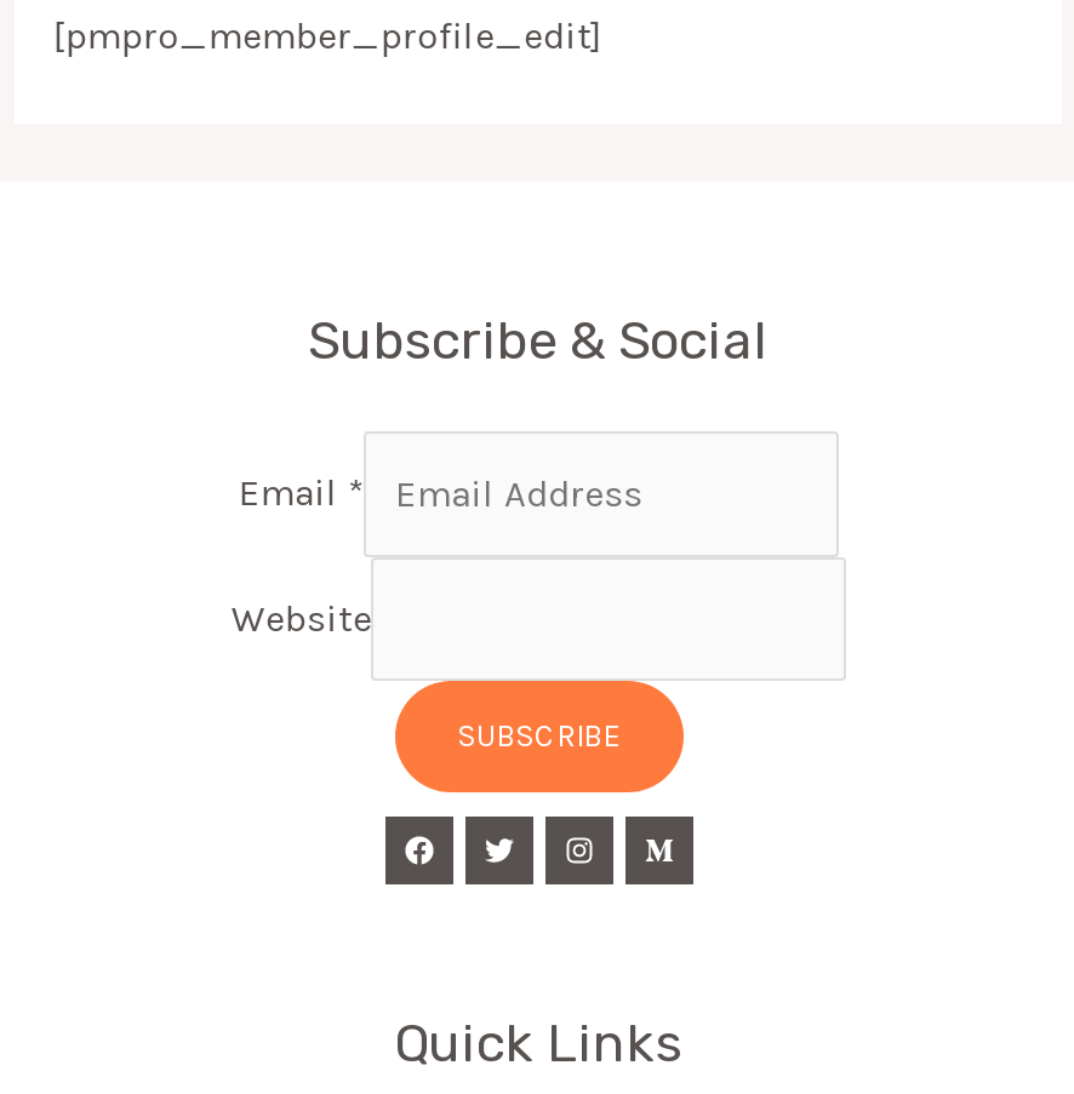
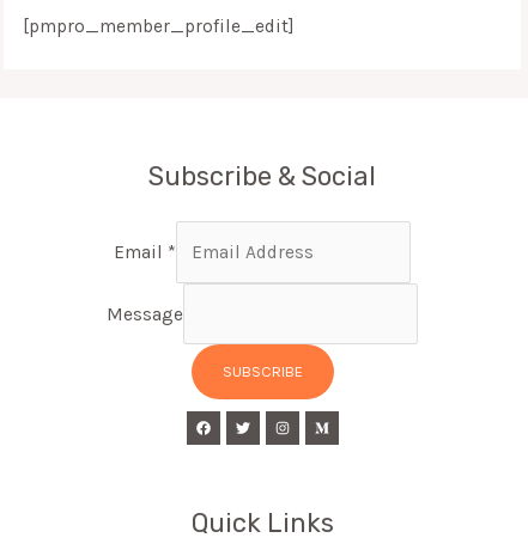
- Website
+ Message
